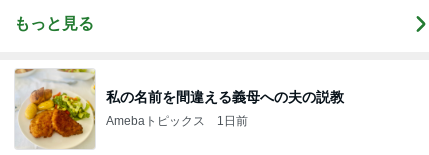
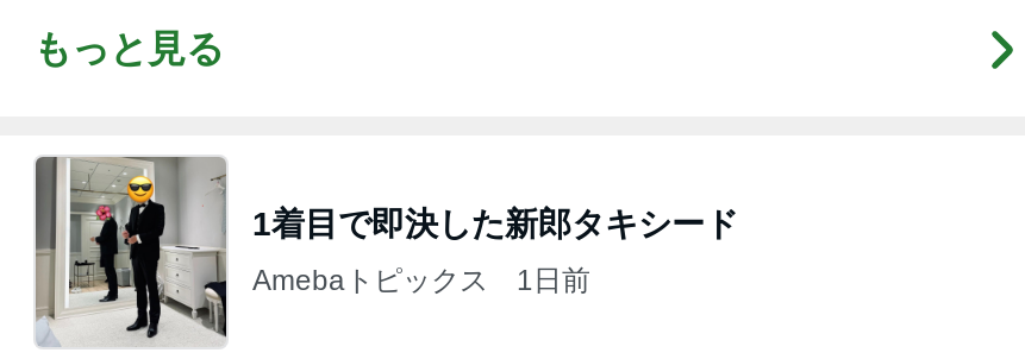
- [image]
- 私の名前を間違える義母への夫の説教
+ [image]
+ 1着目で即決した新郎タキシード
